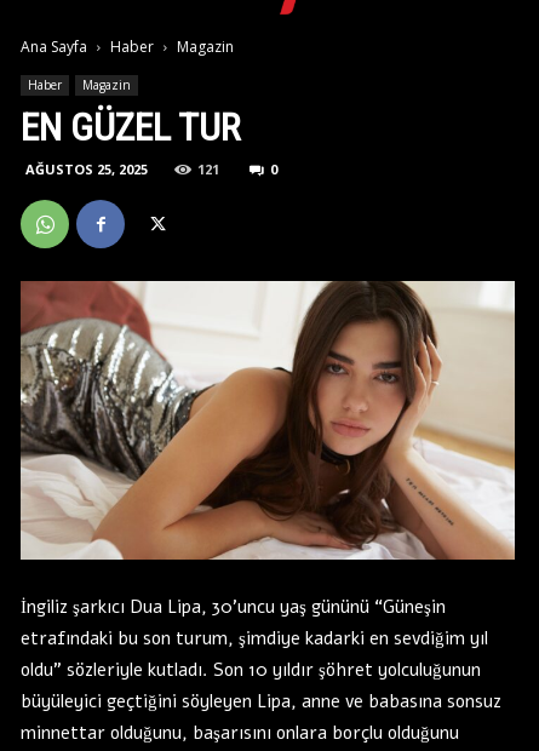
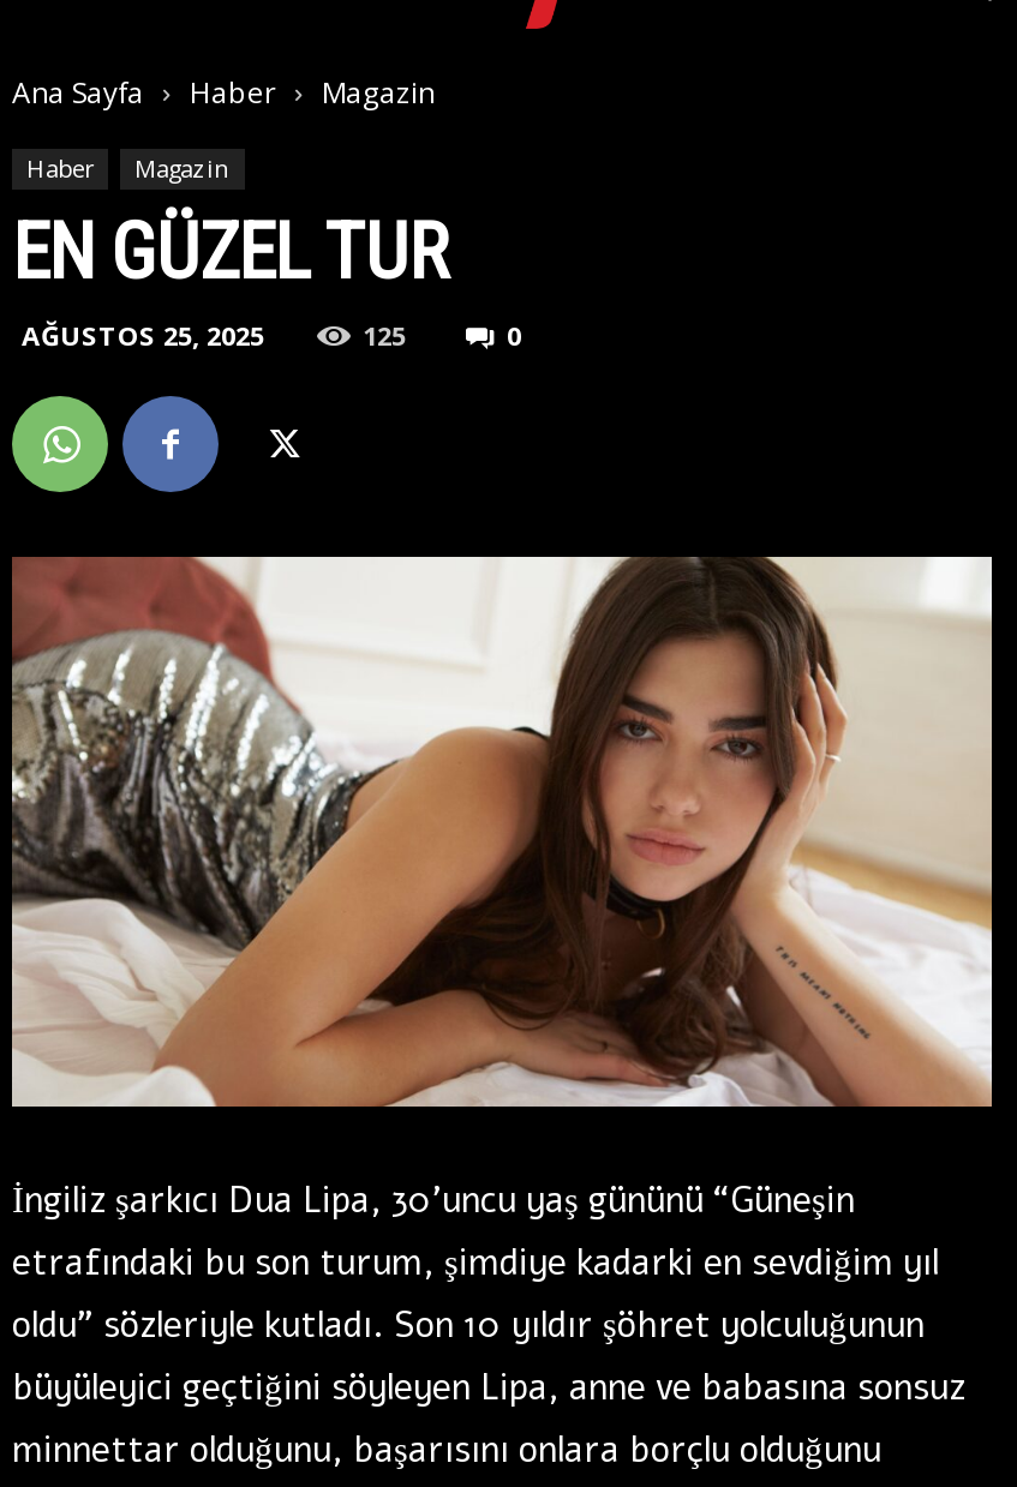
- 121
+ 125
